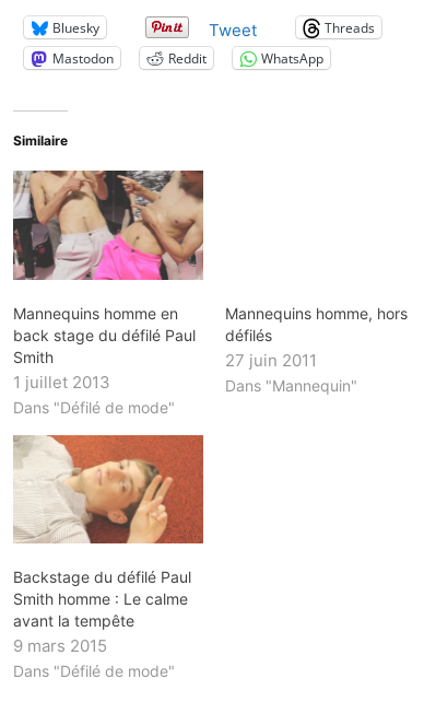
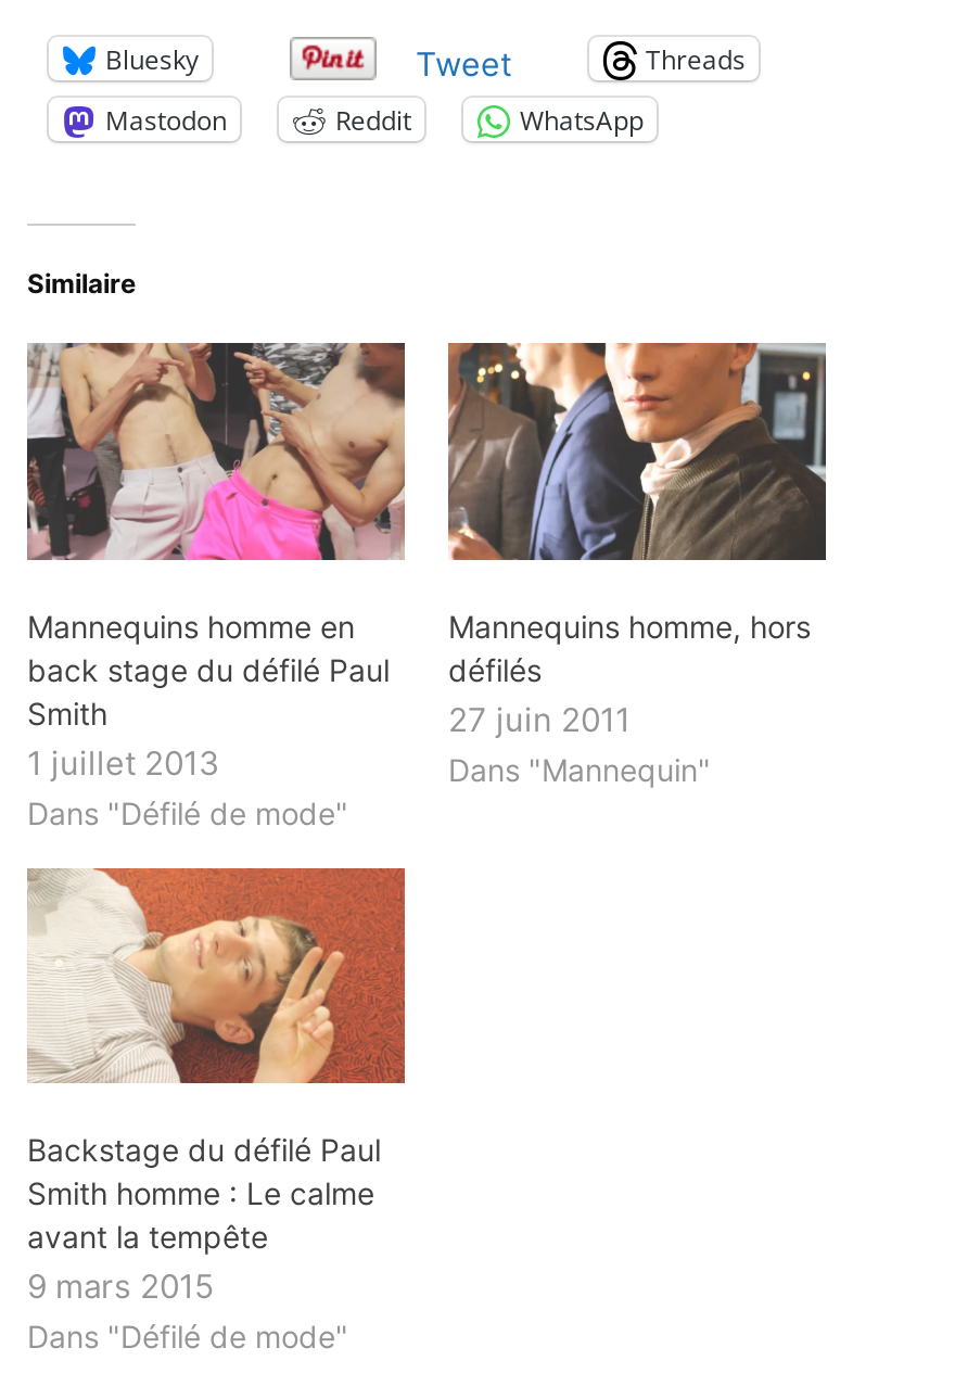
+ [image]
